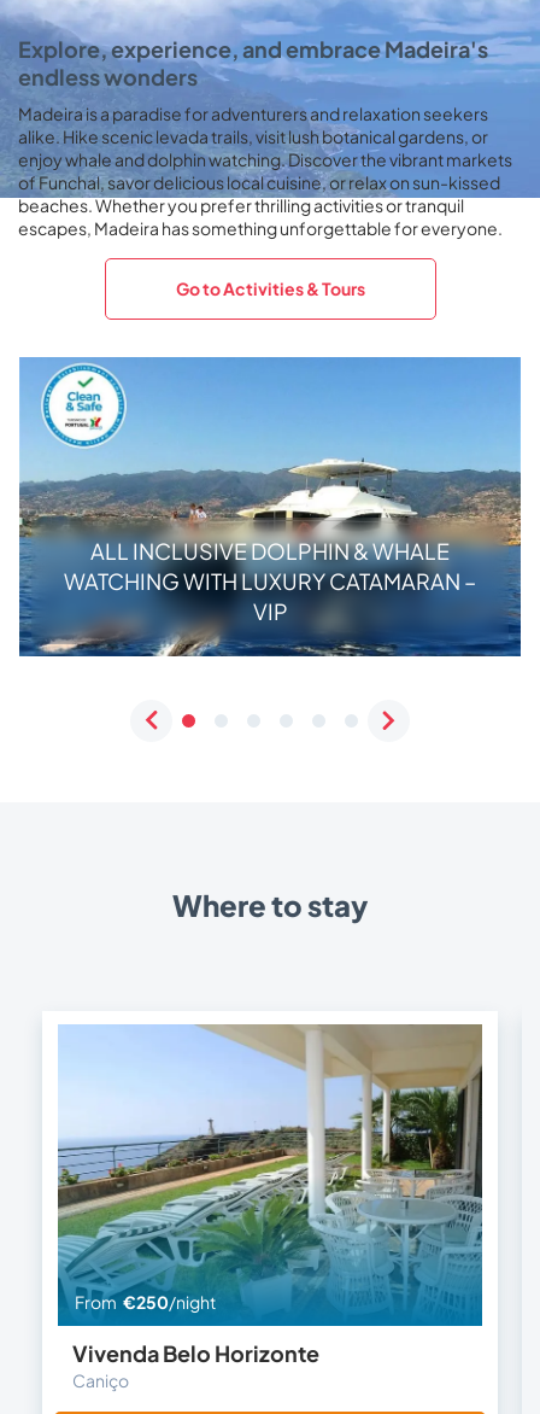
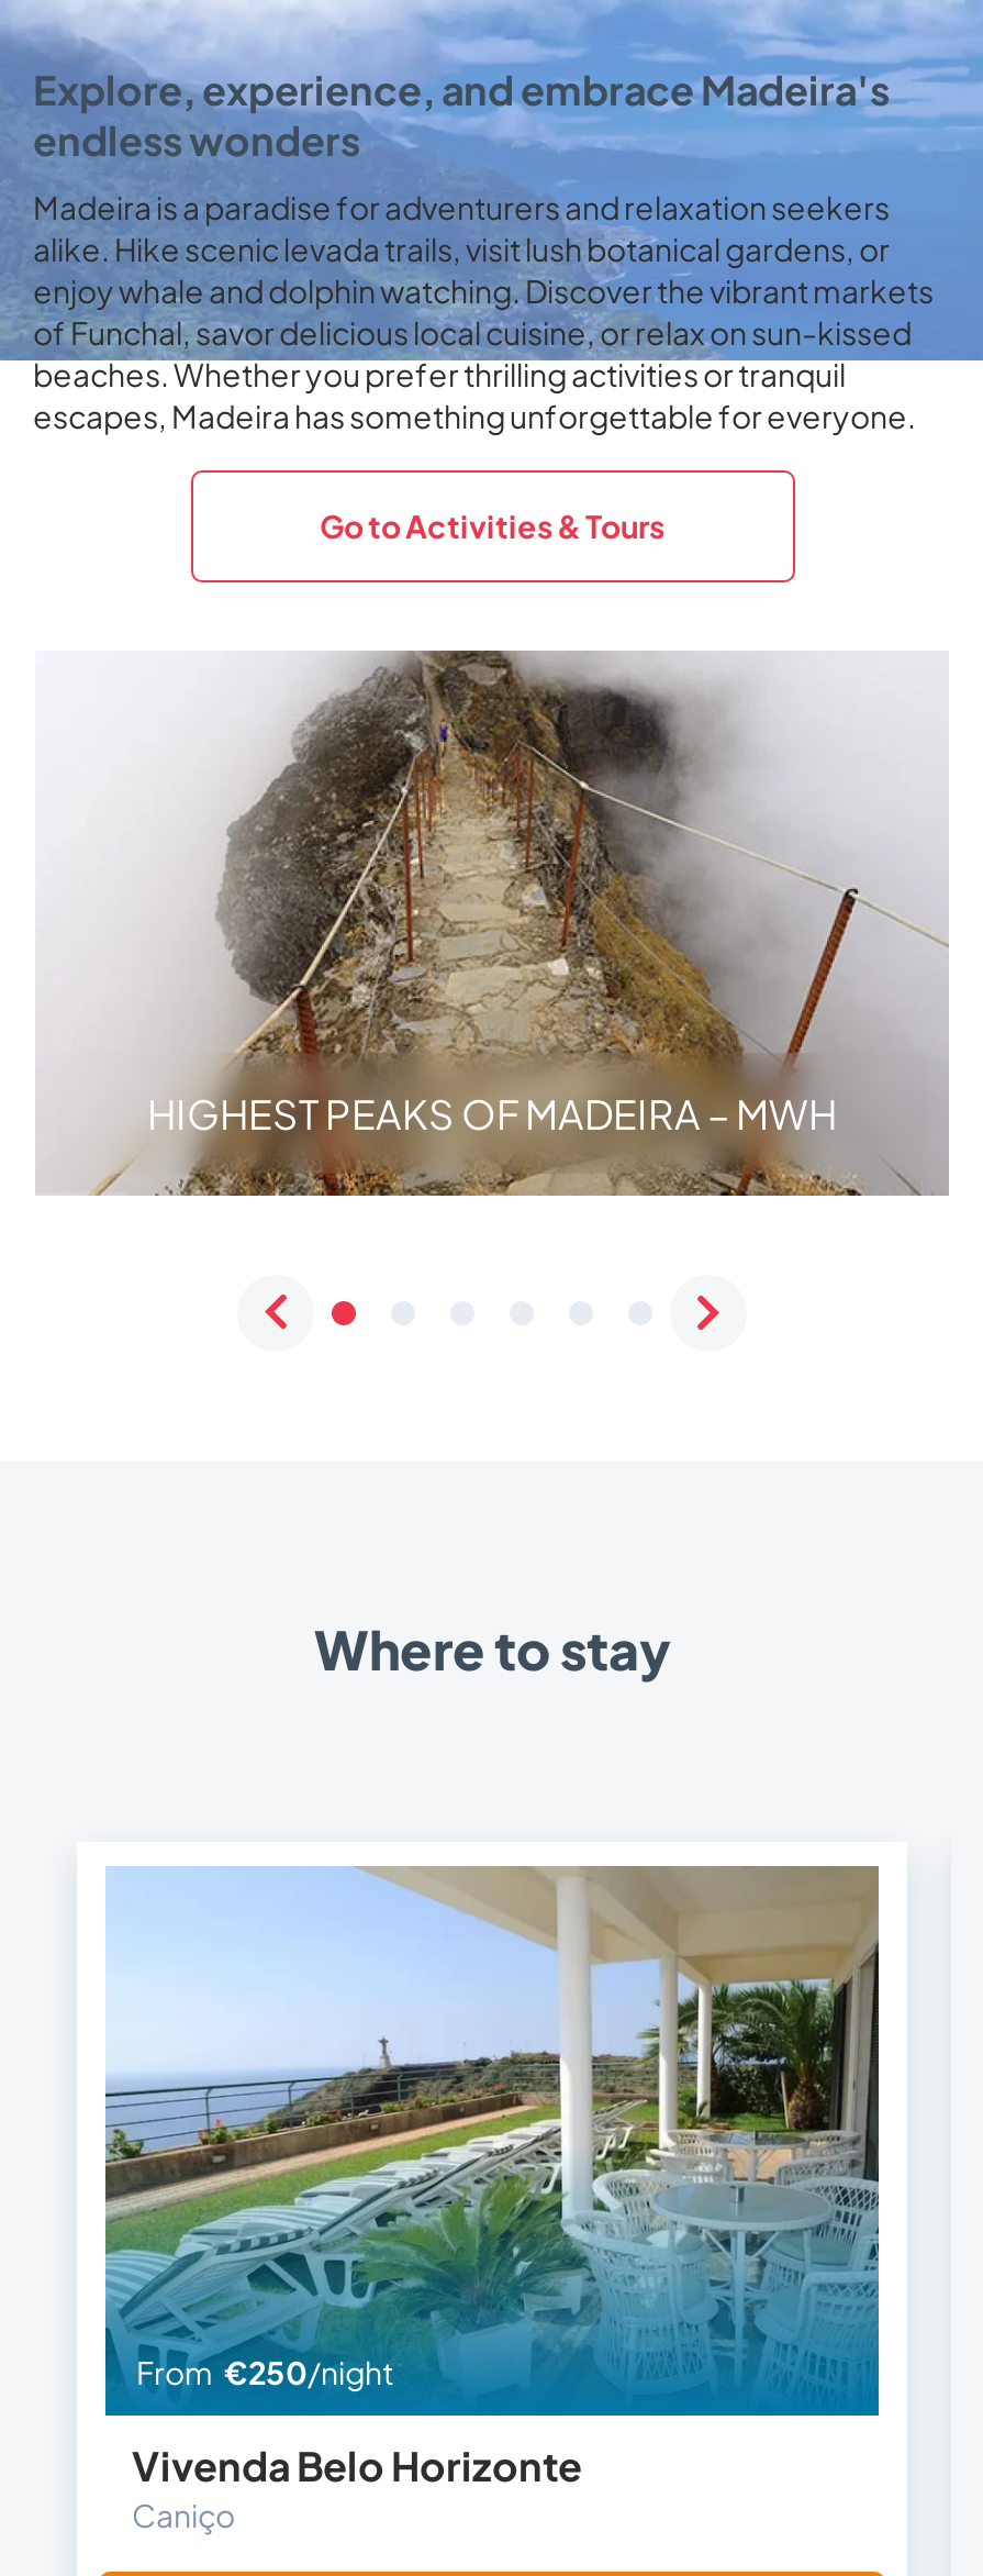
- [image]
- ALL INCLUSIVE DOLPHIN & WHALE
- WATCHING WITH LUXURY CATAMARAN –
- VIP
+ [image]
+ HIGHEST PEAKS OF MADEIRA – MWH
